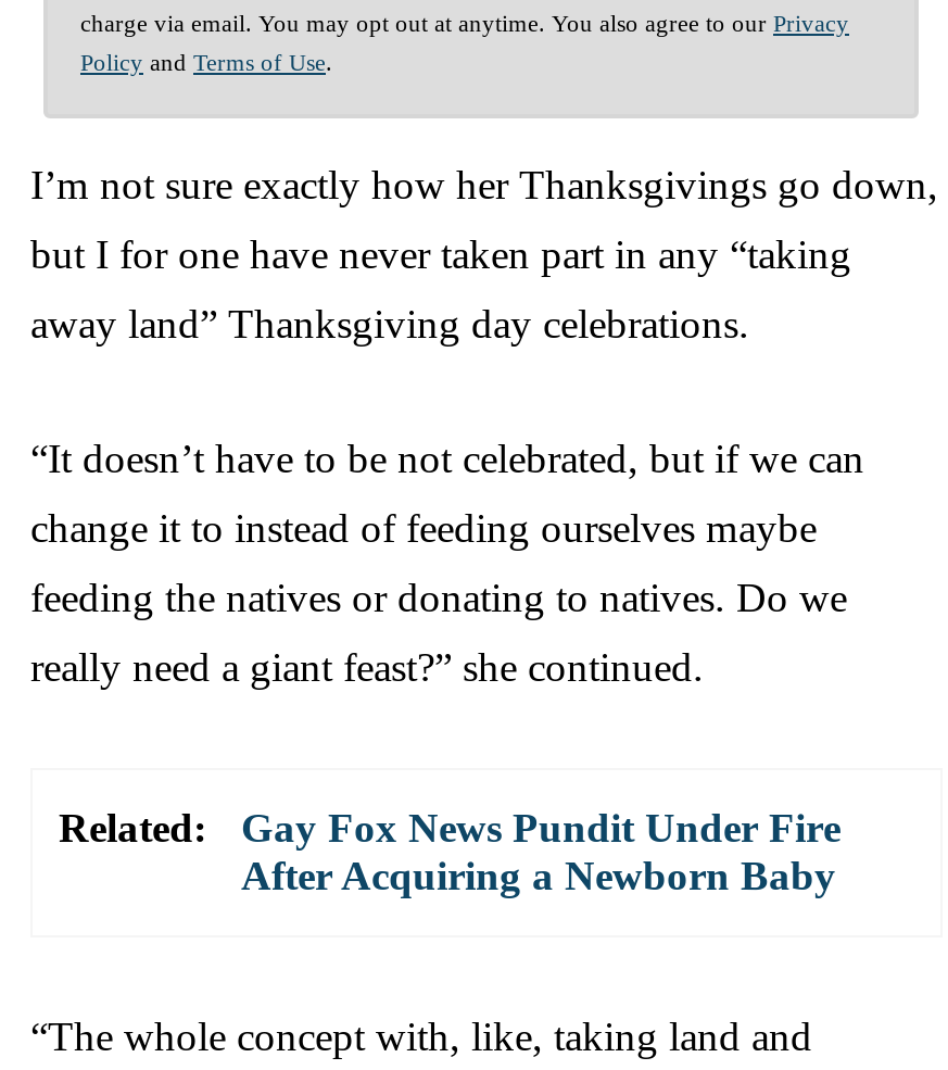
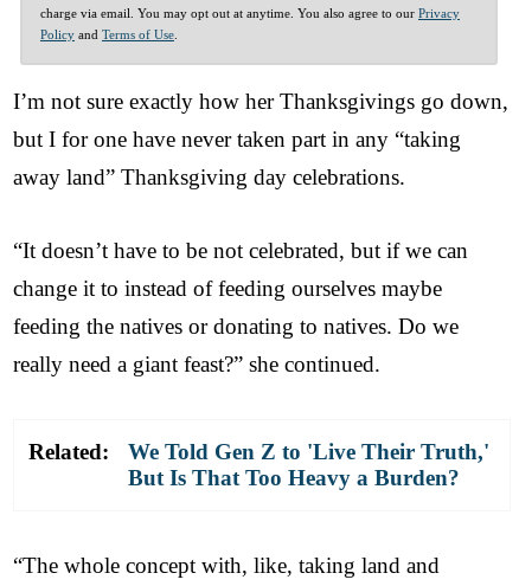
- Gay Fox News Pundit Under Fire
- After Acquiring a Newborn Baby
+ We Told Gen Z to 'Live Their Truth,'
+ But Is That Too Heavy a Burden?
